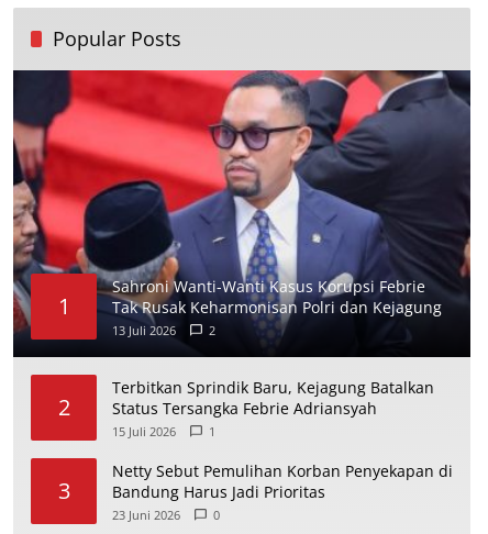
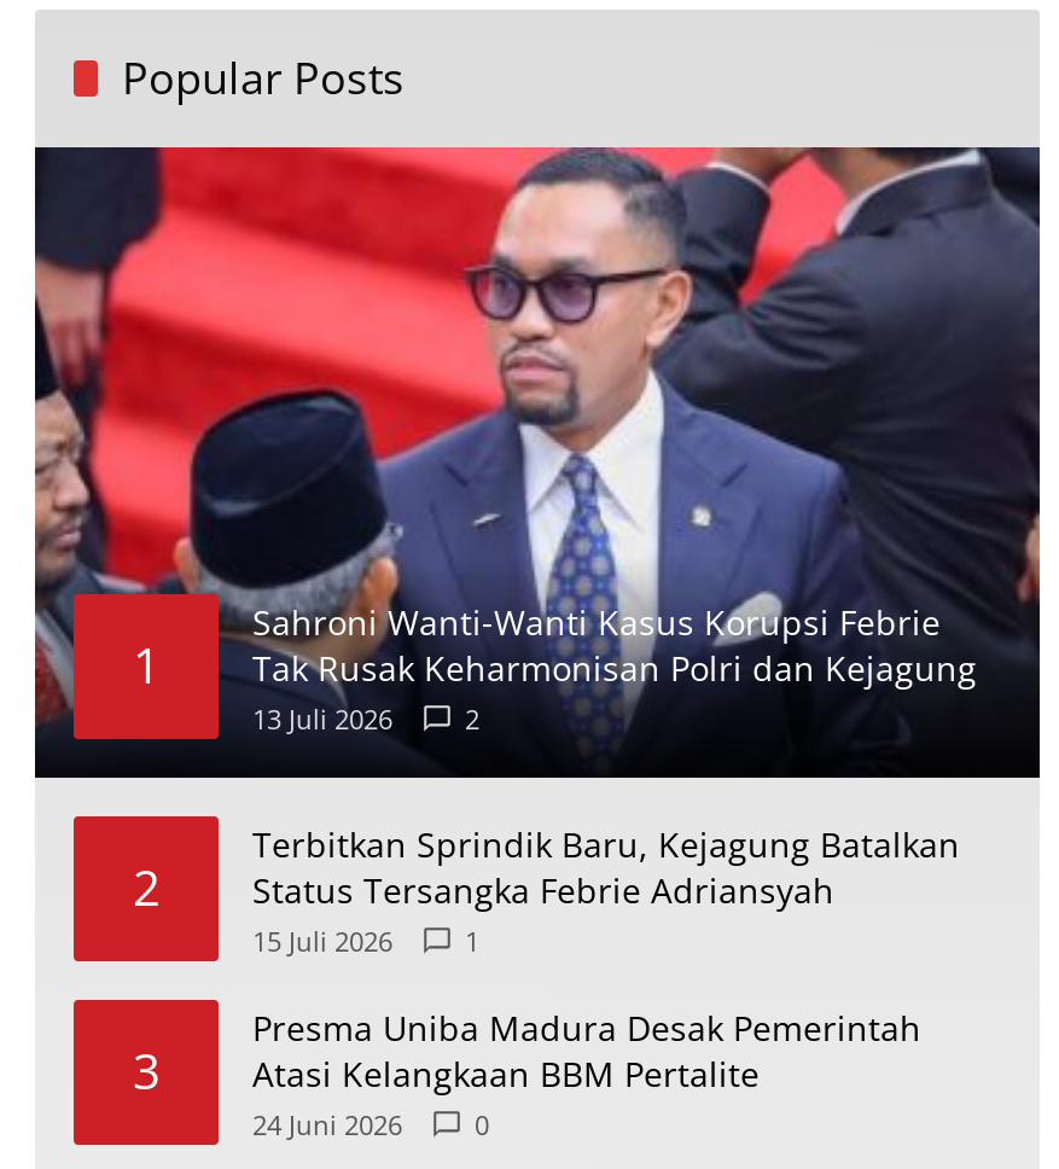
- Netty Sebut Pemulihan Korban Penyekapan di
- Bandung Harus Jadi Prioritas
- 23 Juni 2026
+ Presma Uniba Madura Desak Pemerintah
+ Atasi Kelangkaan BBM Pertalite
+ 24 Juni 2026
